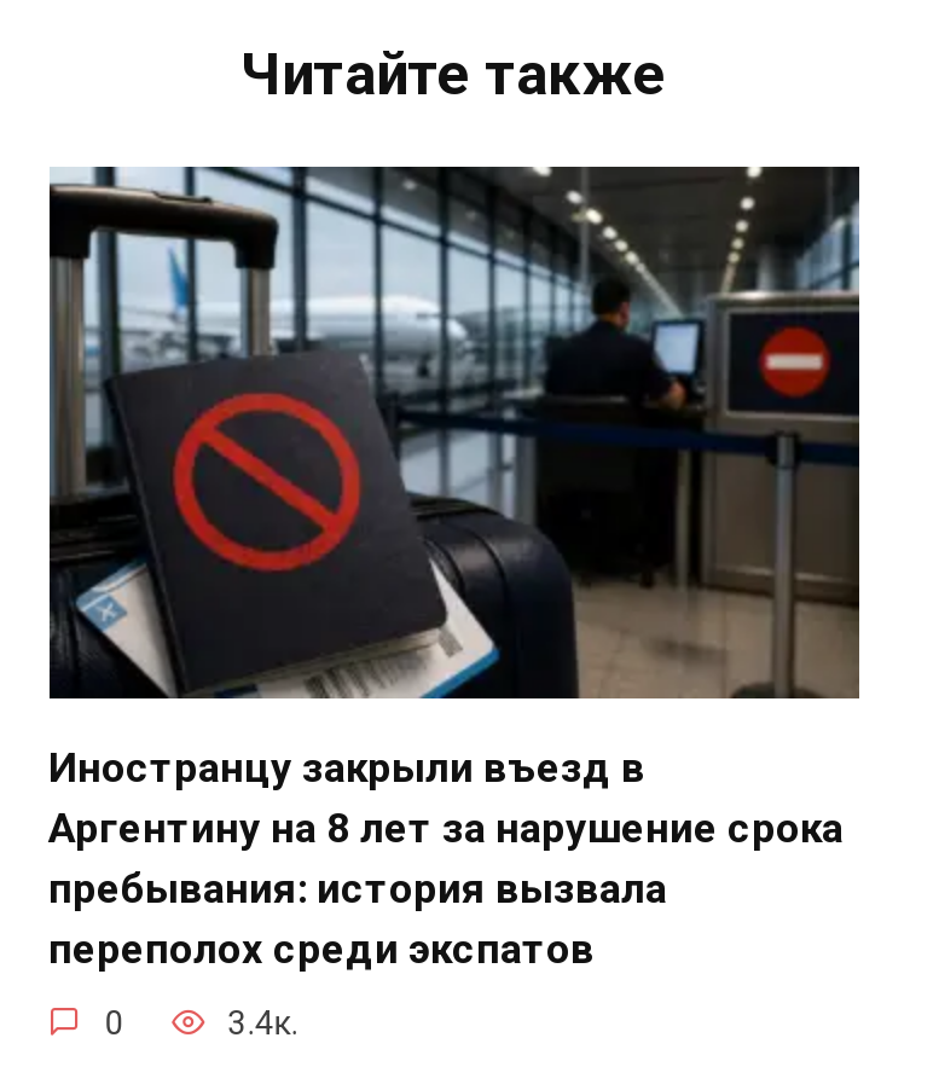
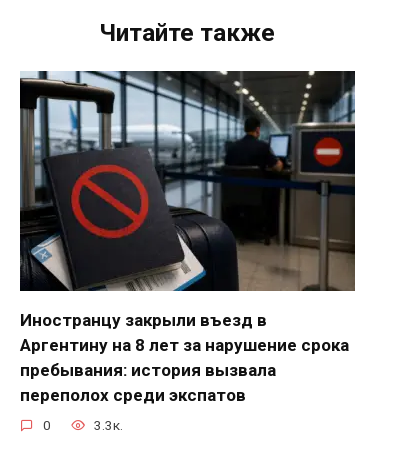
- 3.4к.
+ 3.3к.
